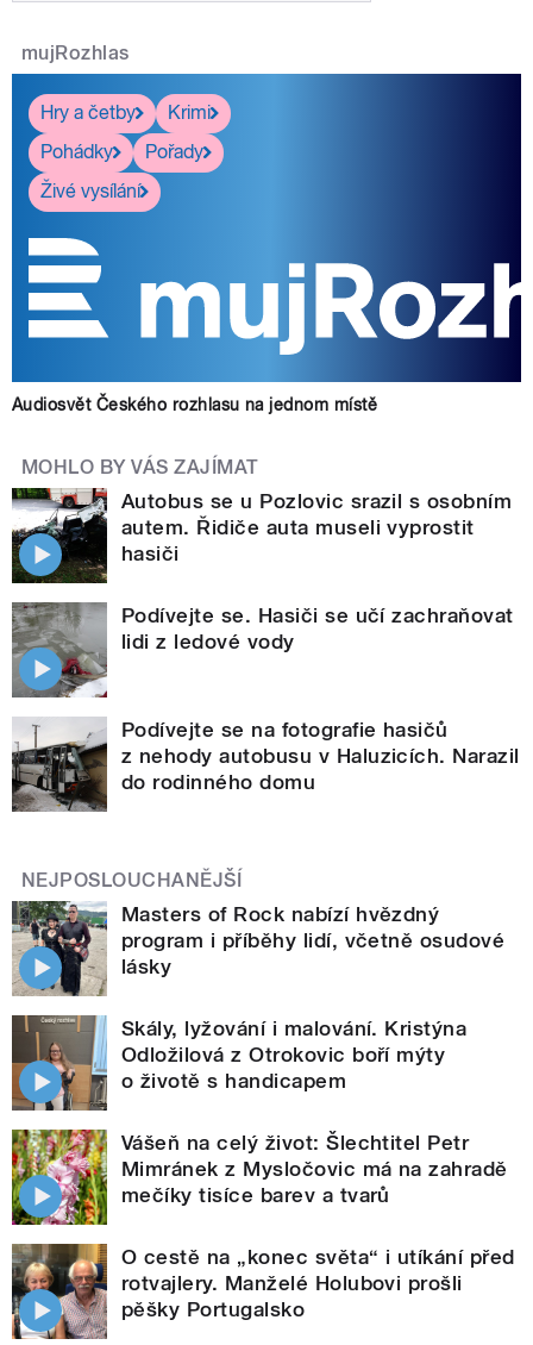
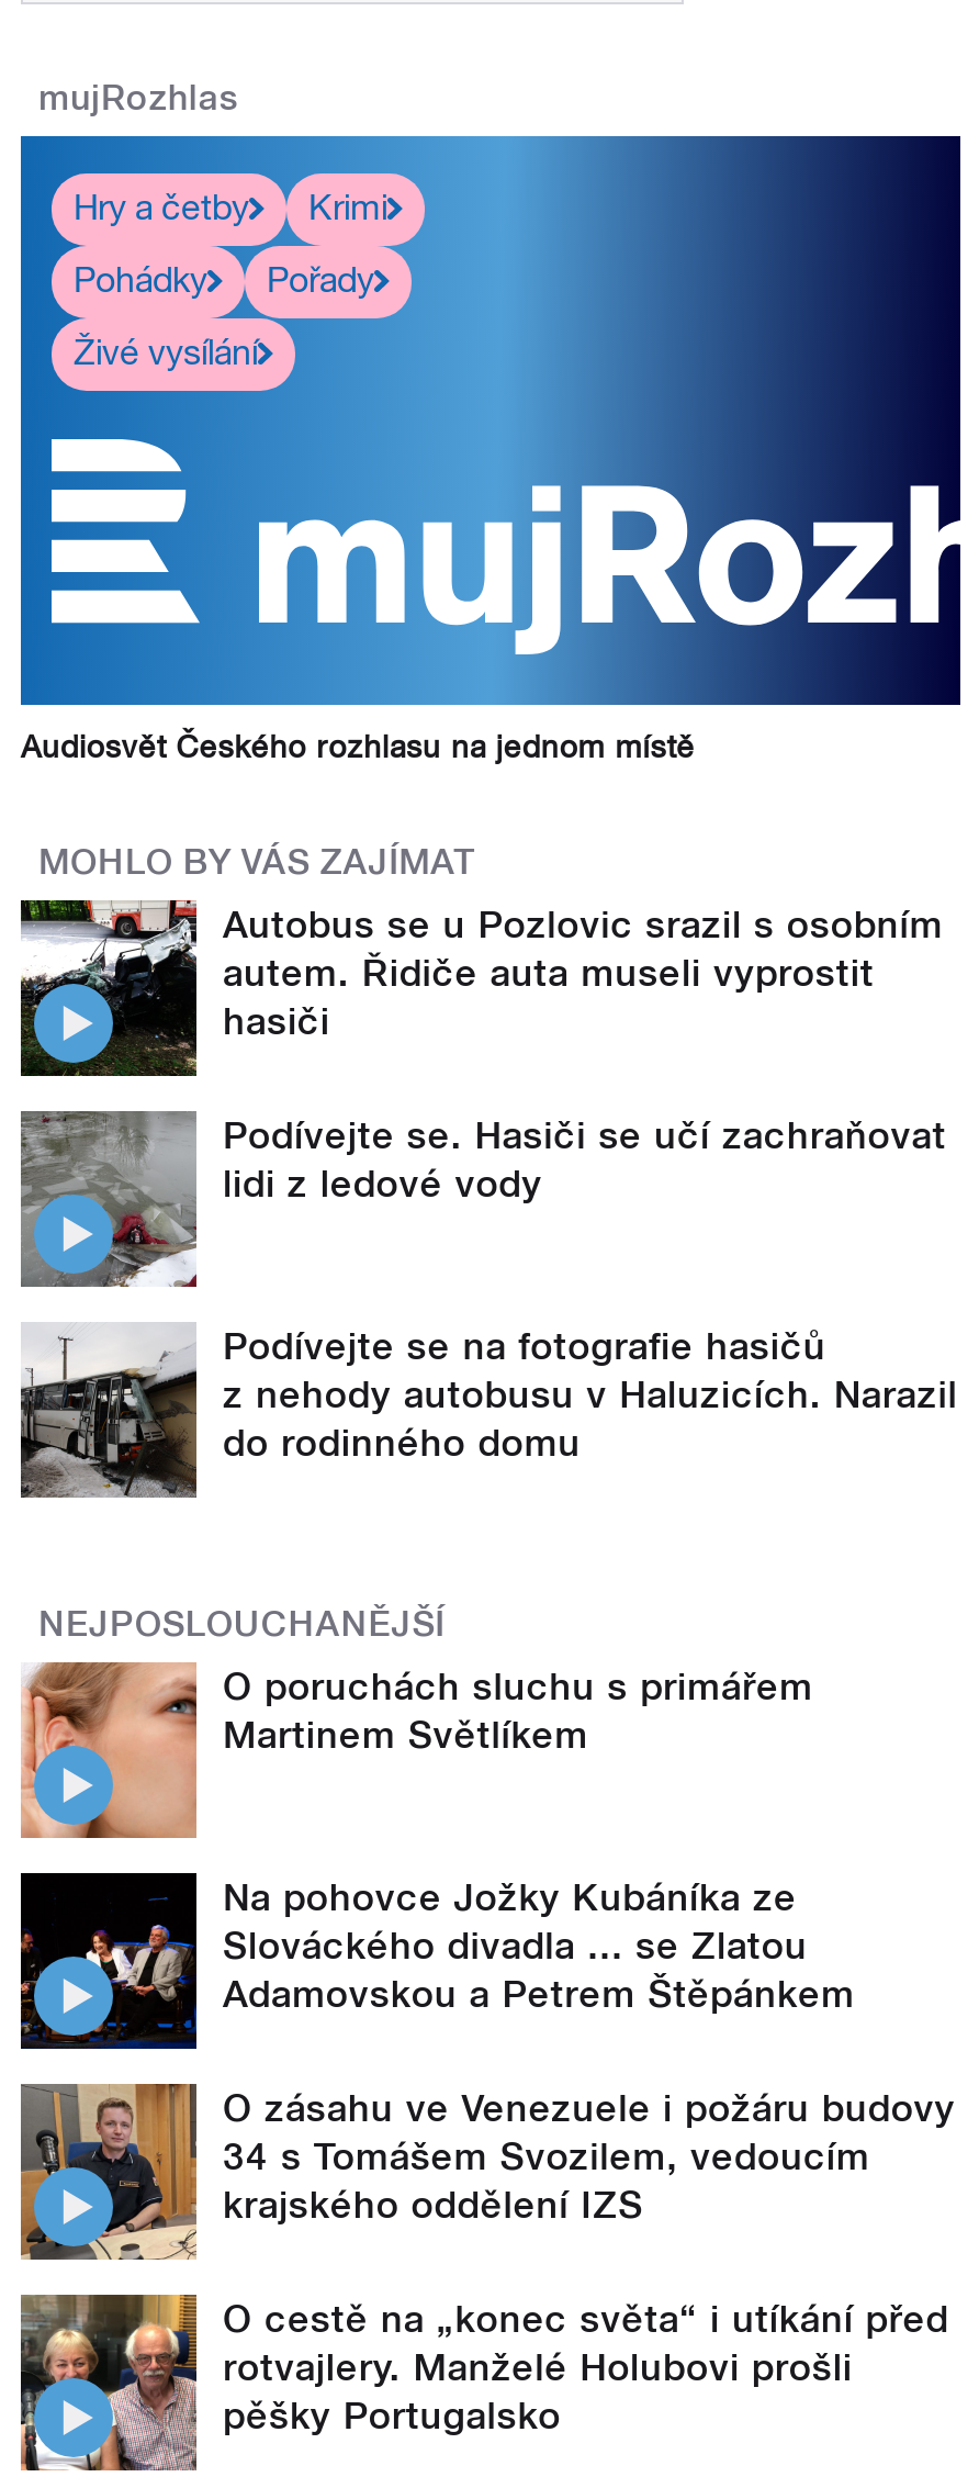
- [image]
- Masters of Rock nabízí hvězdný
- program i příběhy lidí, včetně osudové
- lásky
+ [image]
+ O poruchách sluchu s primářem
+ Martinem Světlíkem

- [image]
- Skály, lyžování i malování. Kristýna
- Odložilová z Otrokovic boří mýty
- o životě s handicapem
+ [image]
+ Na pohovce Jožky Kubáníka ze
+ Slováckého divadla ... se Zlatou
+ Adamovskou a Petrem Štěpánkem

- [image]
- Vášeň na celý život: Šlechtitel Petr
- Mimránek z Mysločovic má na zahradě
- mečíky tisíce barev a tvarů
+ [image]
+ O zásahu ve Venezuele i požáru budovy
+ 34 s Tomášem Svozilem, vedoucím
+ krajského oddělení IZS
